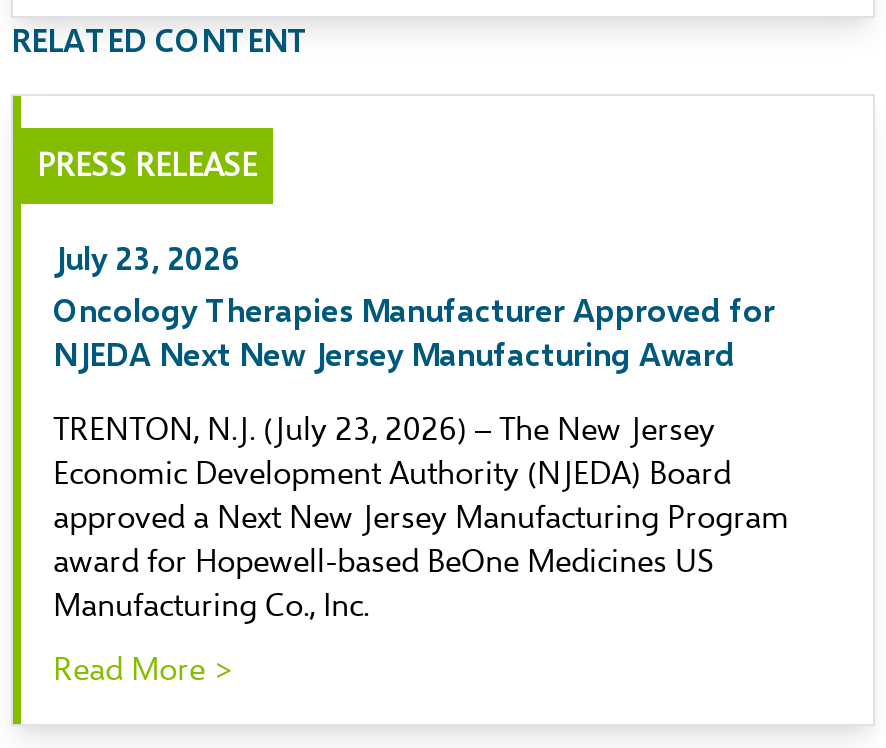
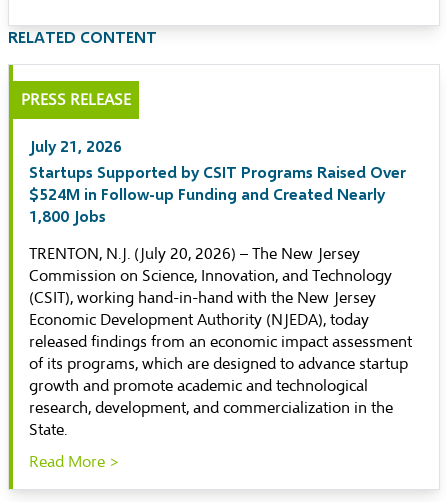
- July 23, 2026
- Oncology Therapies Manufacturer Approved for
- NJEDA Next New Jersey Manufacturing Award
+ July 21, 2026
+ Startups Supported by CSIT Programs Raised Over
+ $524M in Follow-up Funding and Created Nearly
+ 1,800 Jobs

- TRENTON, N.J. (July 23, 2026) – The New Jersey
- Economic Development Authority (NJEDA) Board
- approved a Next New Jersey Manufacturing Program
- award for Hopewell-based BeOne Medicines US
- Manufacturing Co., Inc.
+ TRENTON, N.J. (July 20, 2026) – The New Jersey
+ Commission on Science, Innovation, and Technology
+ (CSIT), working hand-in-hand with the New Jersey
+ Economic Development Authority (NJEDA), today
+ released findings from an economic impact assessment
+ of its programs, which are designed to advance startup
+ growth and promote academic and technological
+ research, development, and commercialization in the
+ State.
